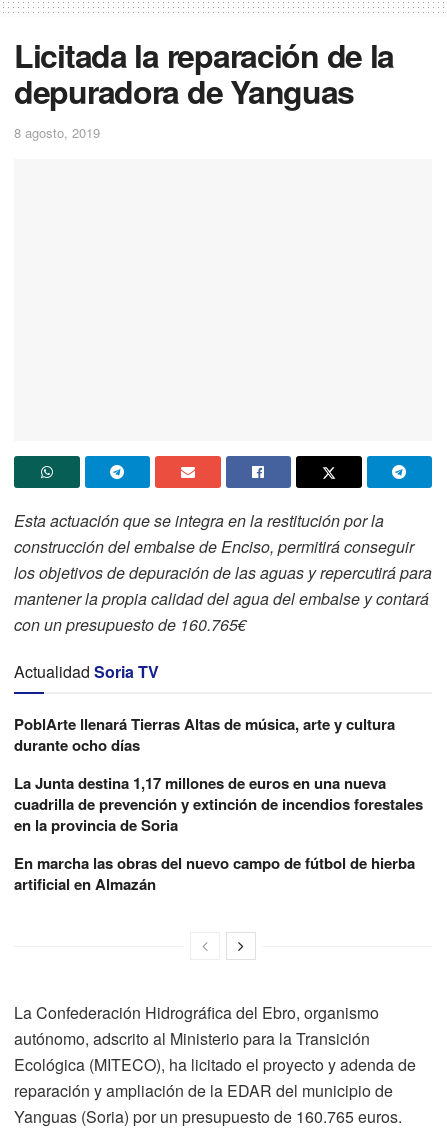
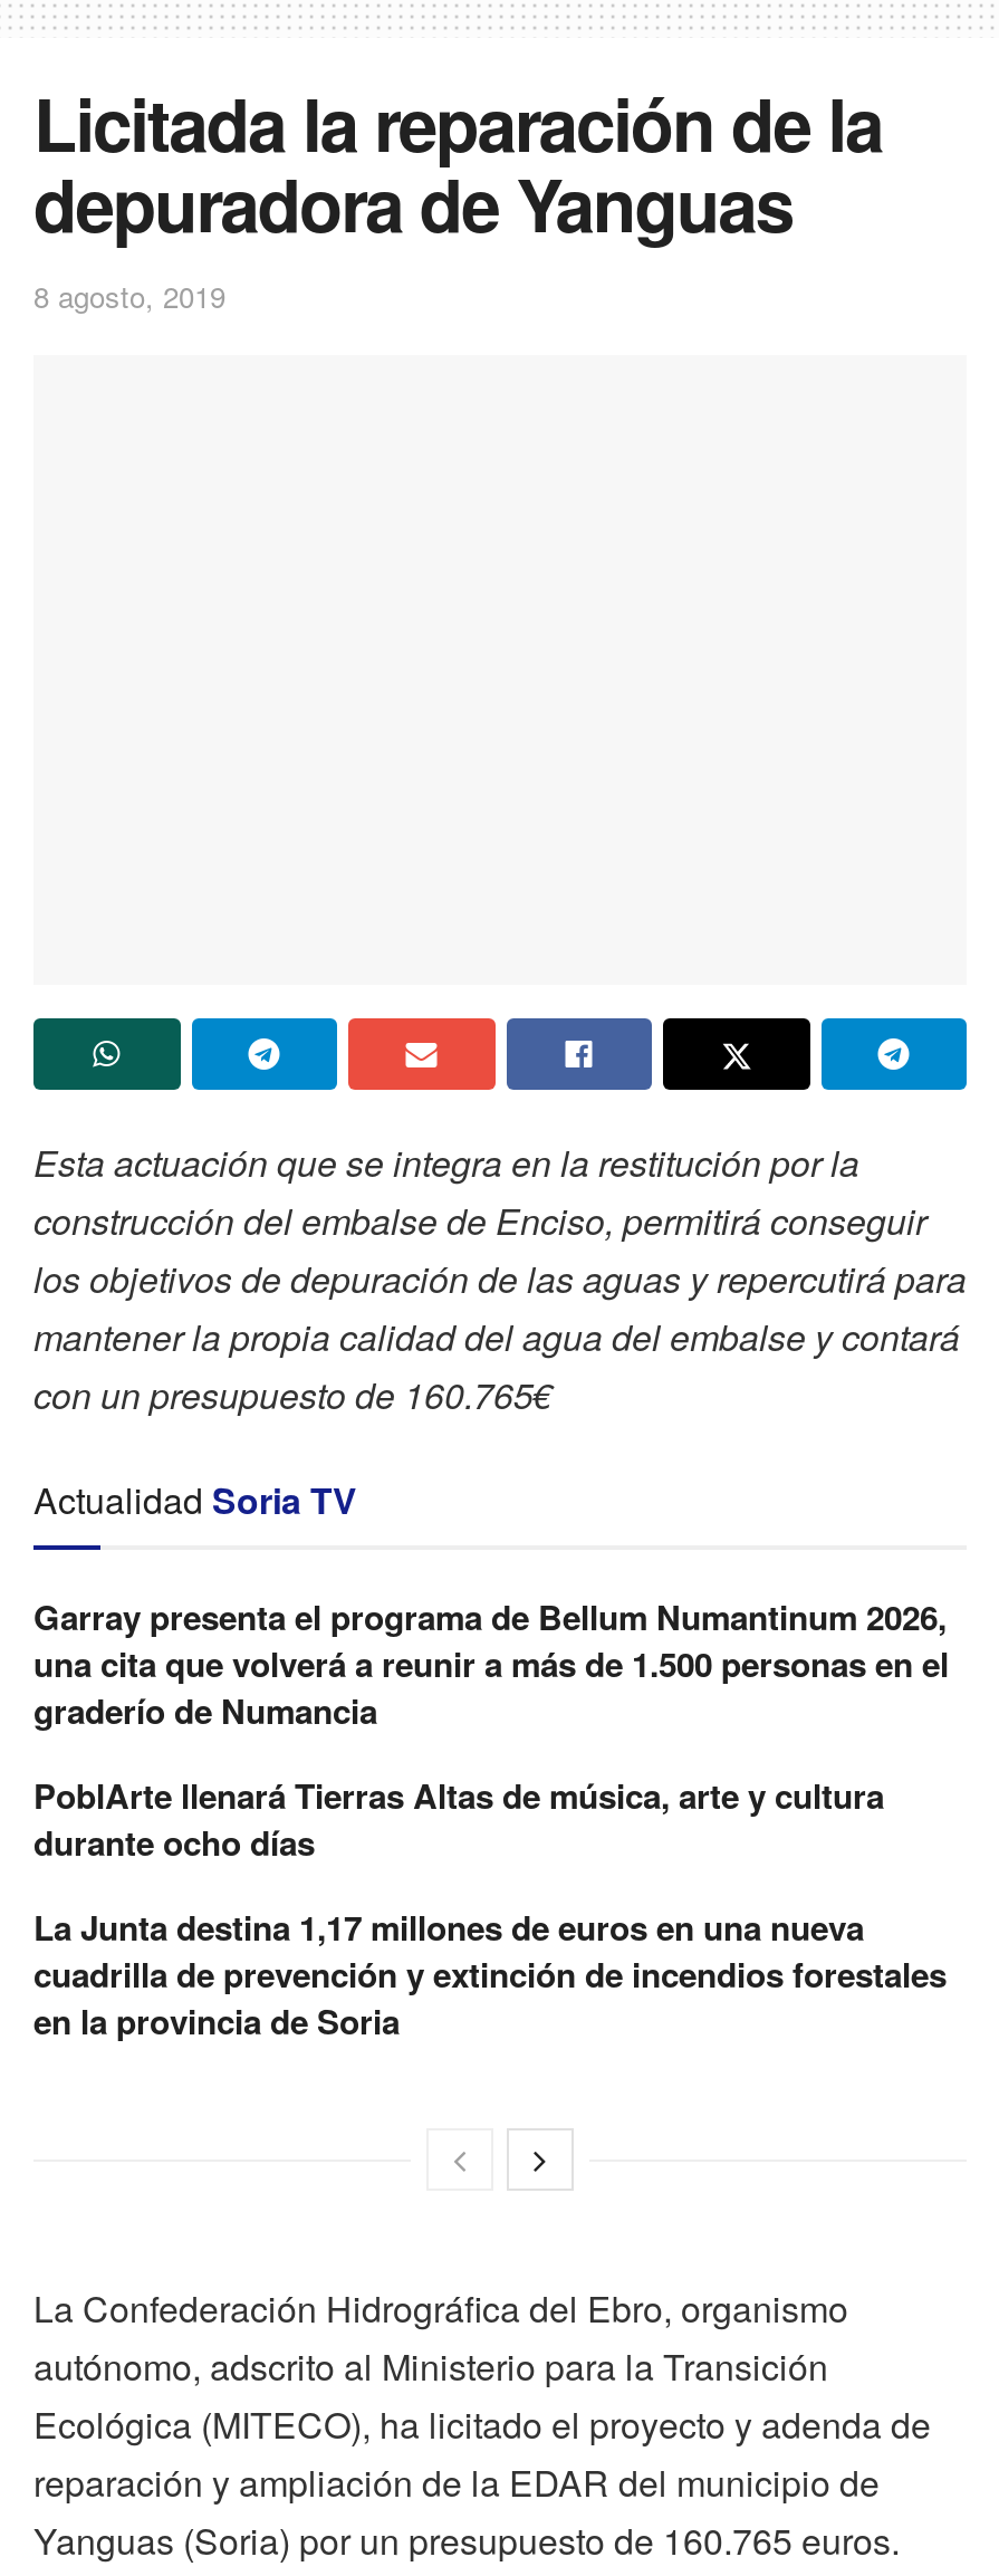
+ Garray presenta el programa de Bellum Numantinum 2026,
+ una cita que volverá a reunir a más de 1.500 personas en el
+ graderío de Numancia

moved down: PoblArte llenará Tierras Altas de música, arte y cultura | durante ocho días | La Junta destina 1,17 millones de euros en una nueva | cuadrilla de prevención y extinción de incendios forestales | en la provincia de Soria

- En marcha las obras del nuevo campo de fútbol de hierba
- artificial en Almazán
